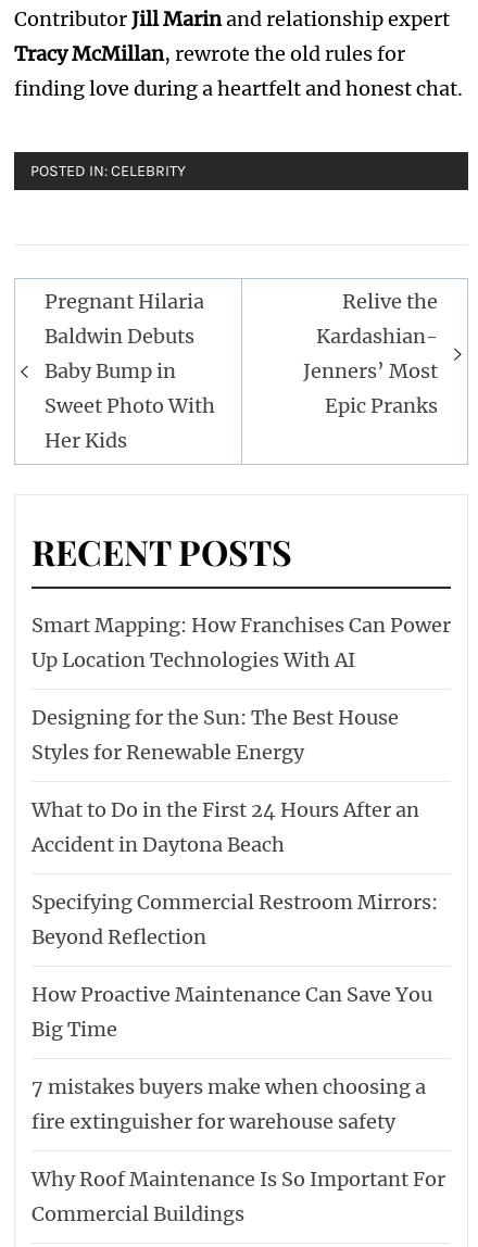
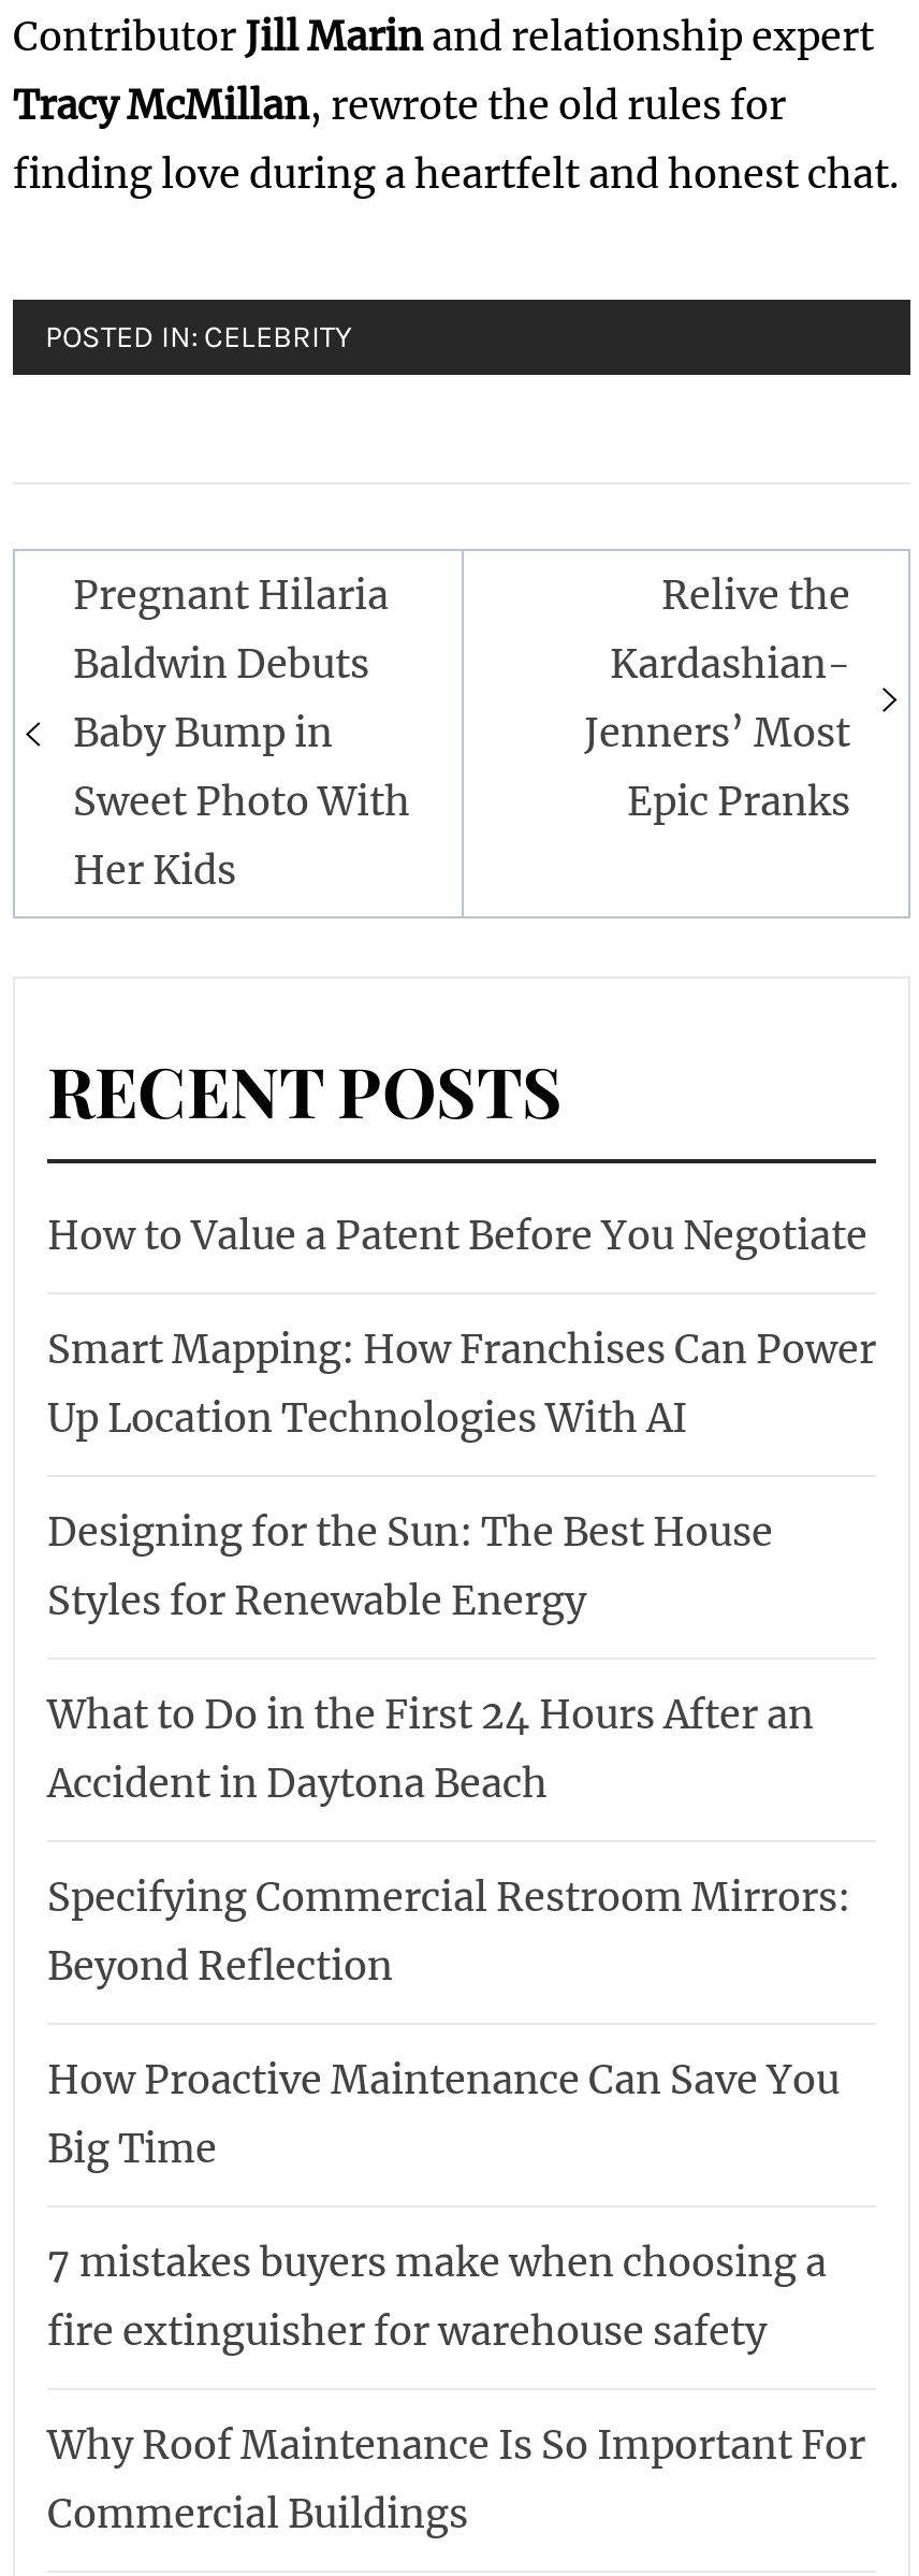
+ How to Value a Patent Before You Negotiate
